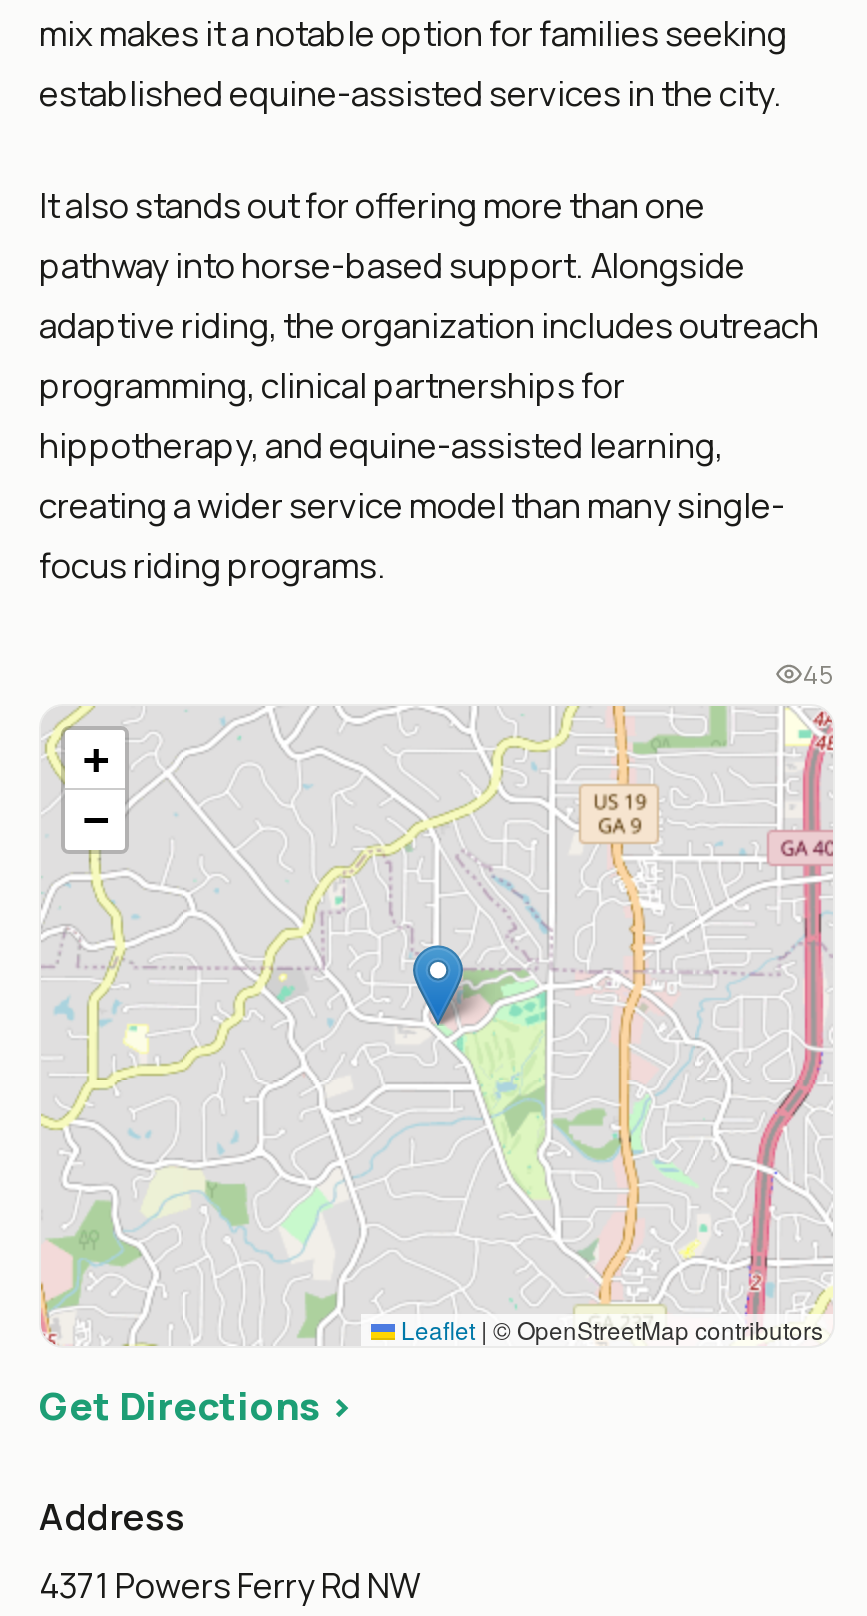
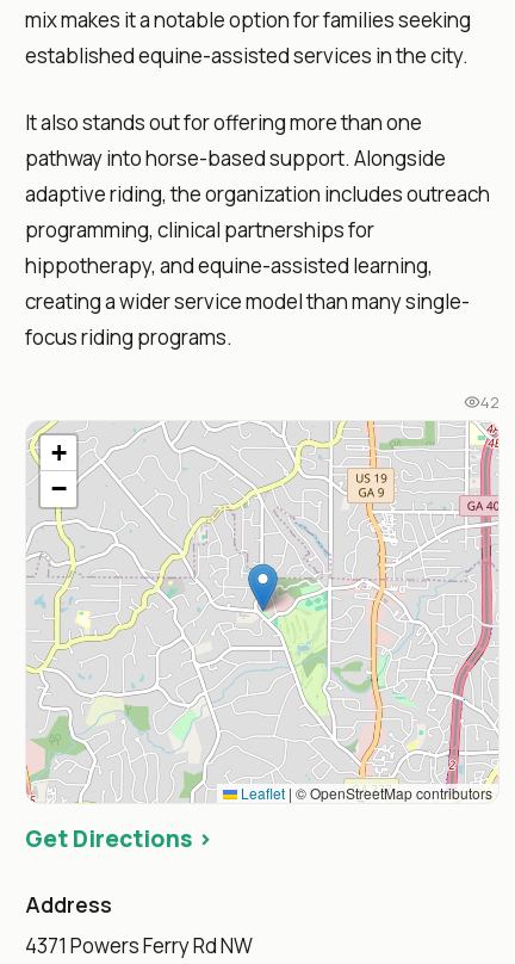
- 45
+ 42
